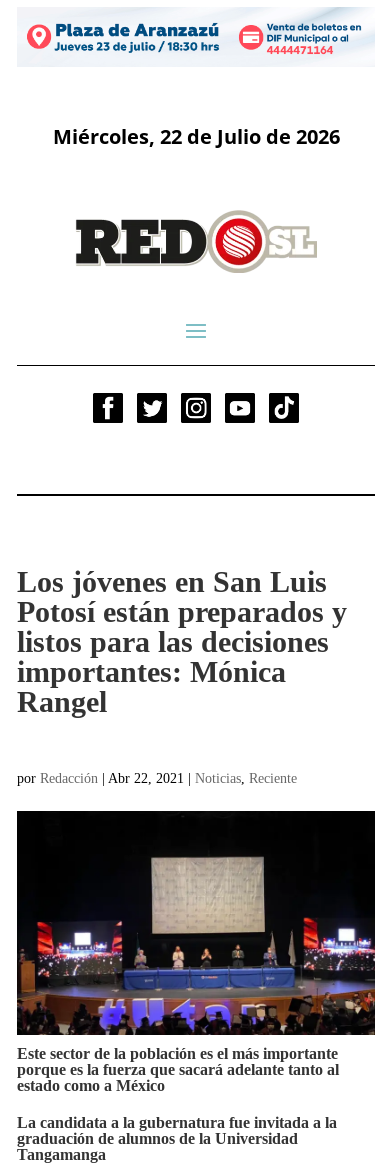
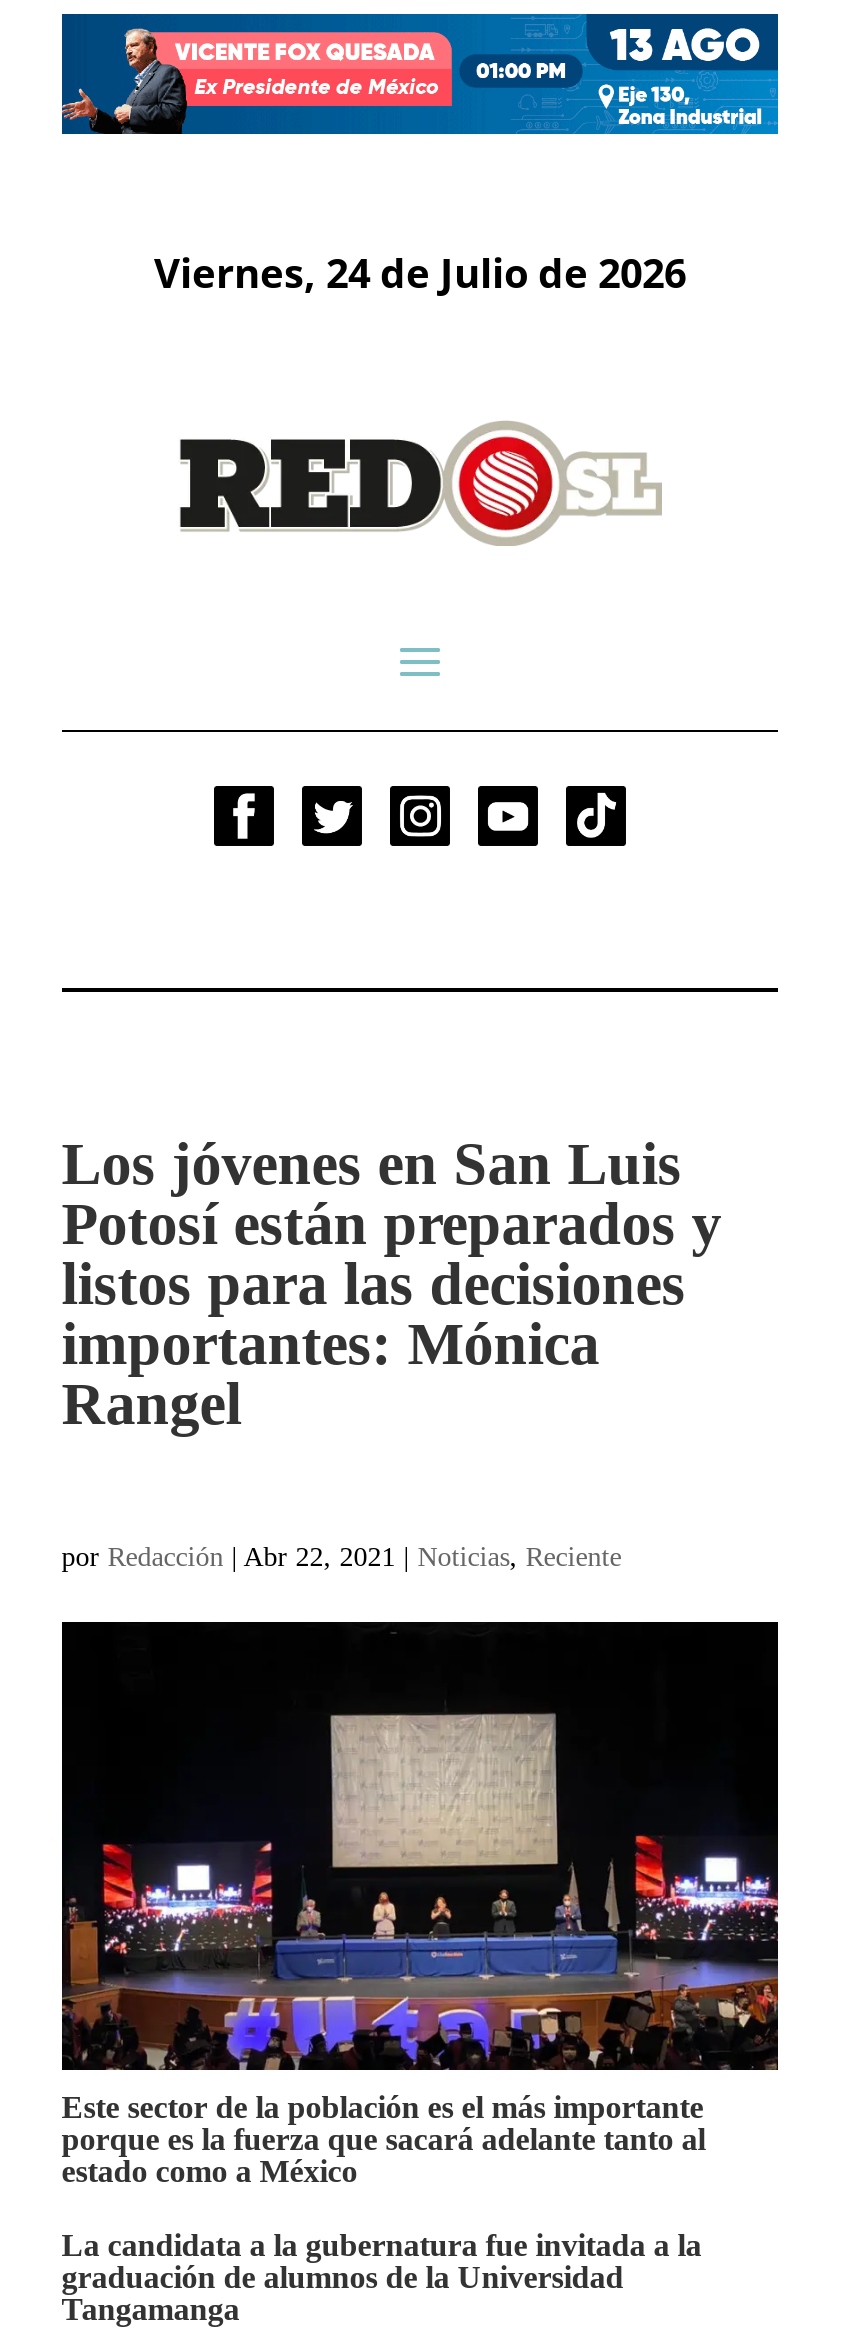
- [image]
+ [image]

- Miércoles, 22 de Julio de 2026
+ Viernes, 24 de Julio de 2026
